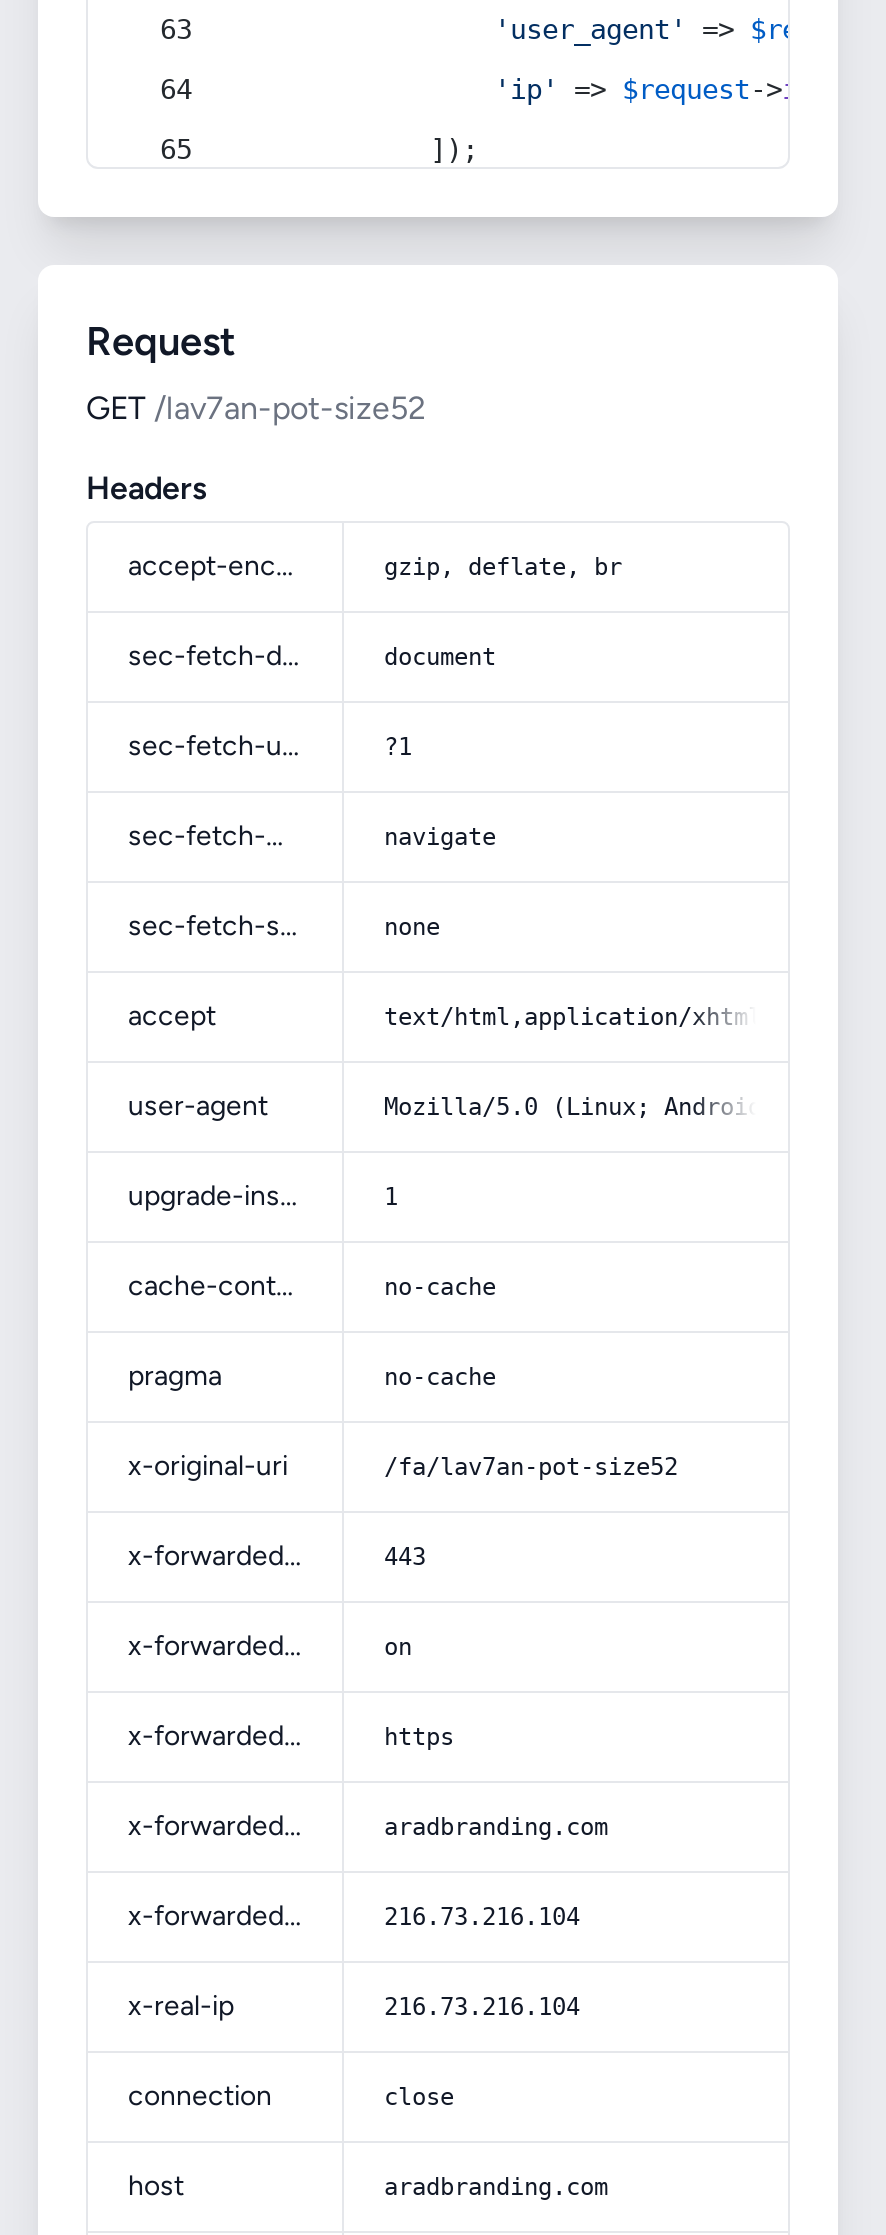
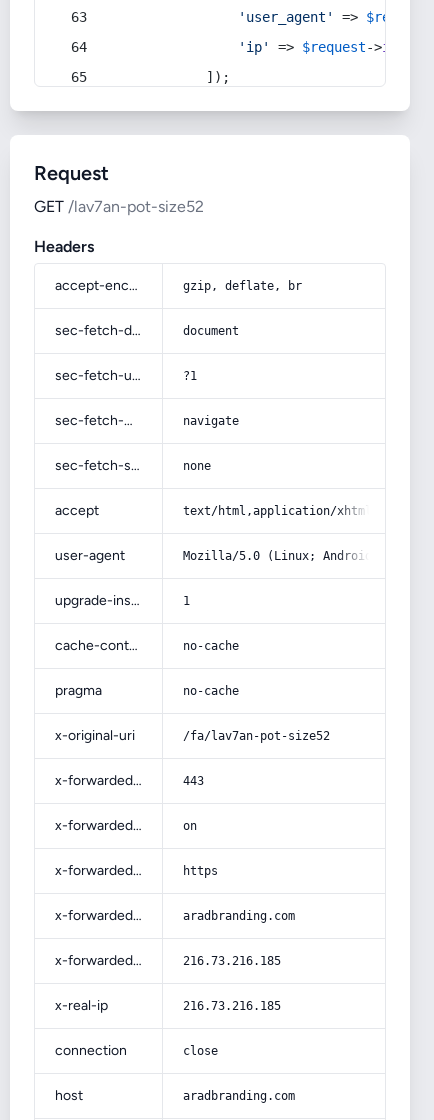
- 216.73.216.104
+ 216.73.216.185

- 216.73.216.104
+ 216.73.216.185
